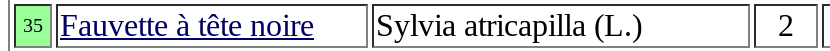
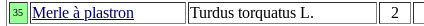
- Fauvette à tête noire
- Sylvia atricapilla (L.)
+ Merle à plastron
+ Turdus torquatus L.
